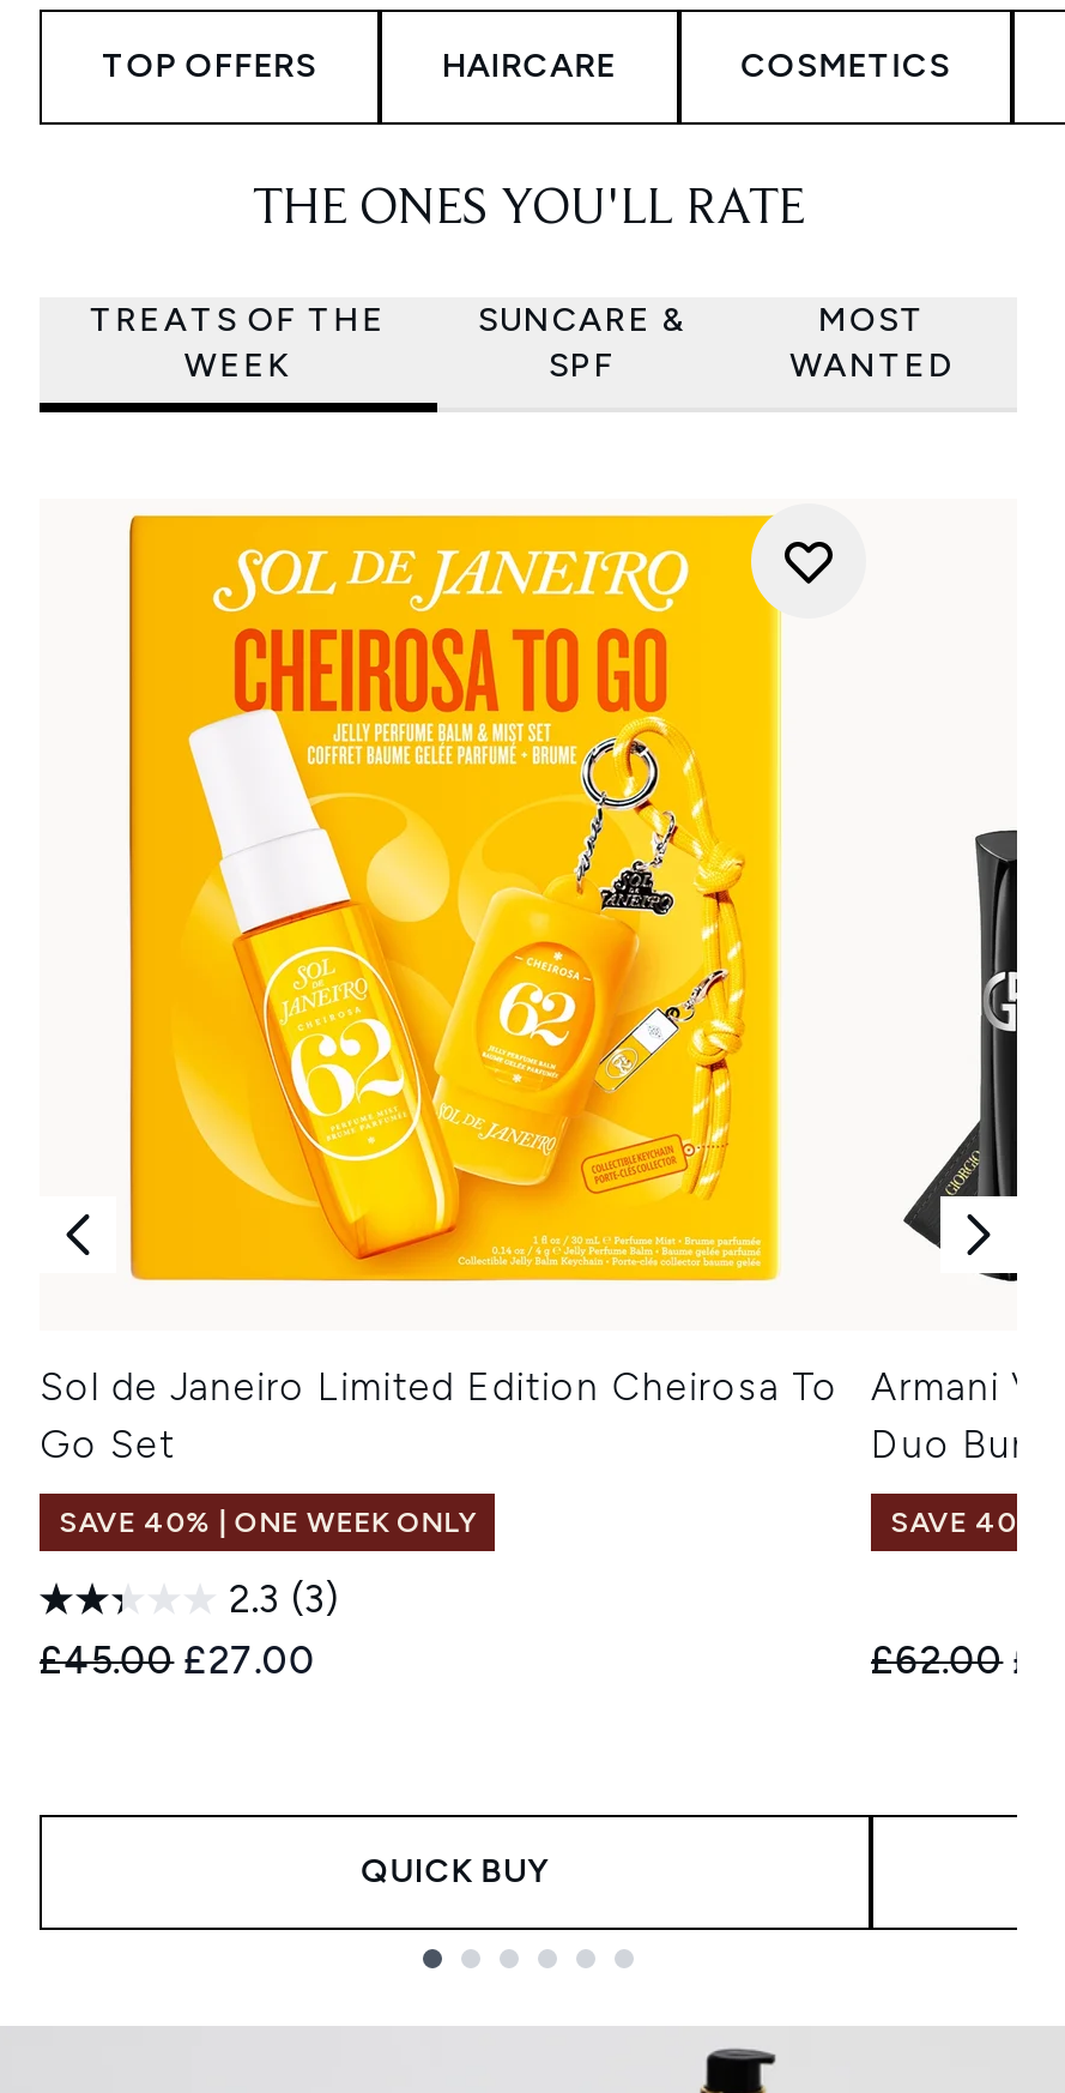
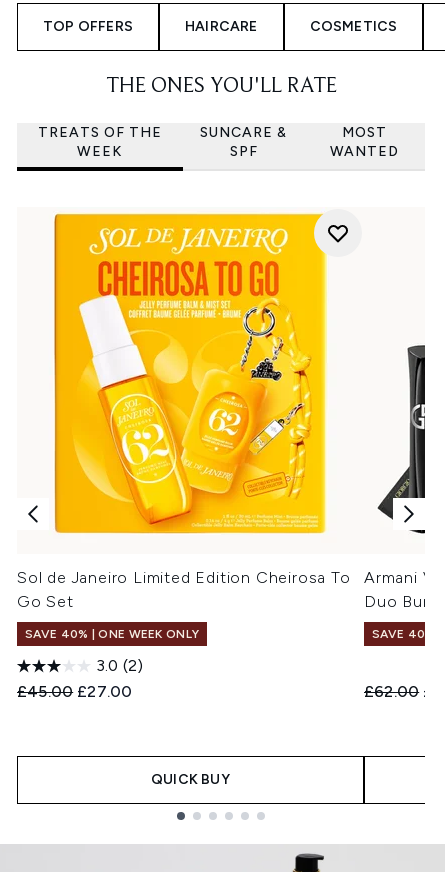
- 2.3 (3)
+ 3.0 (2)
